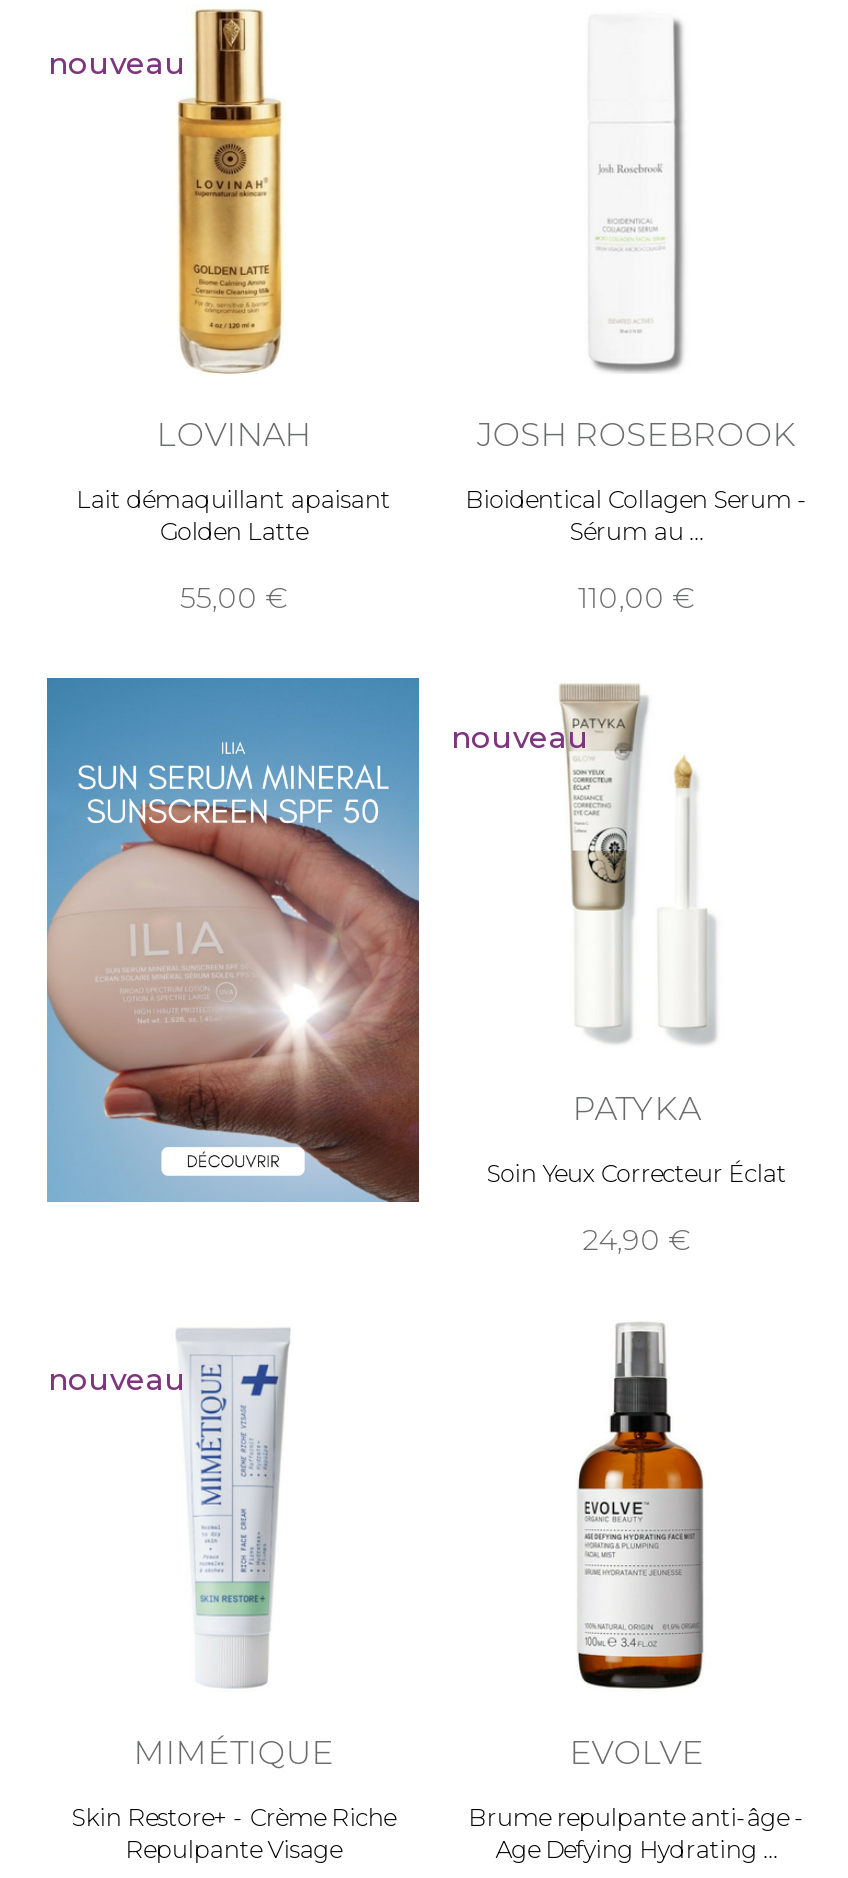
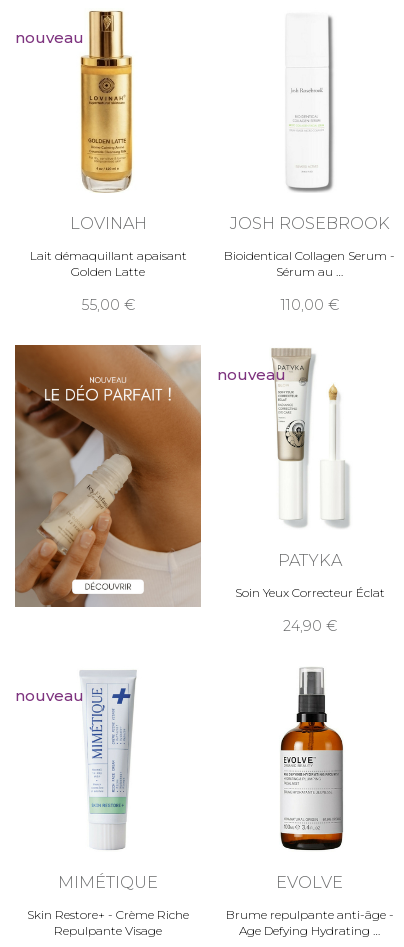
- [image]
+ [image]
